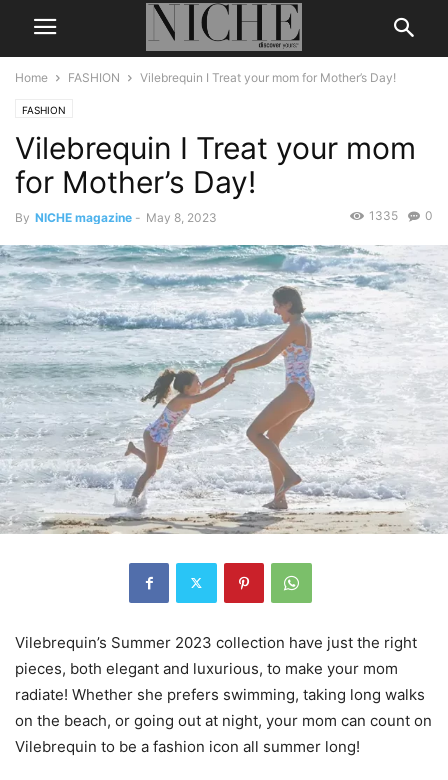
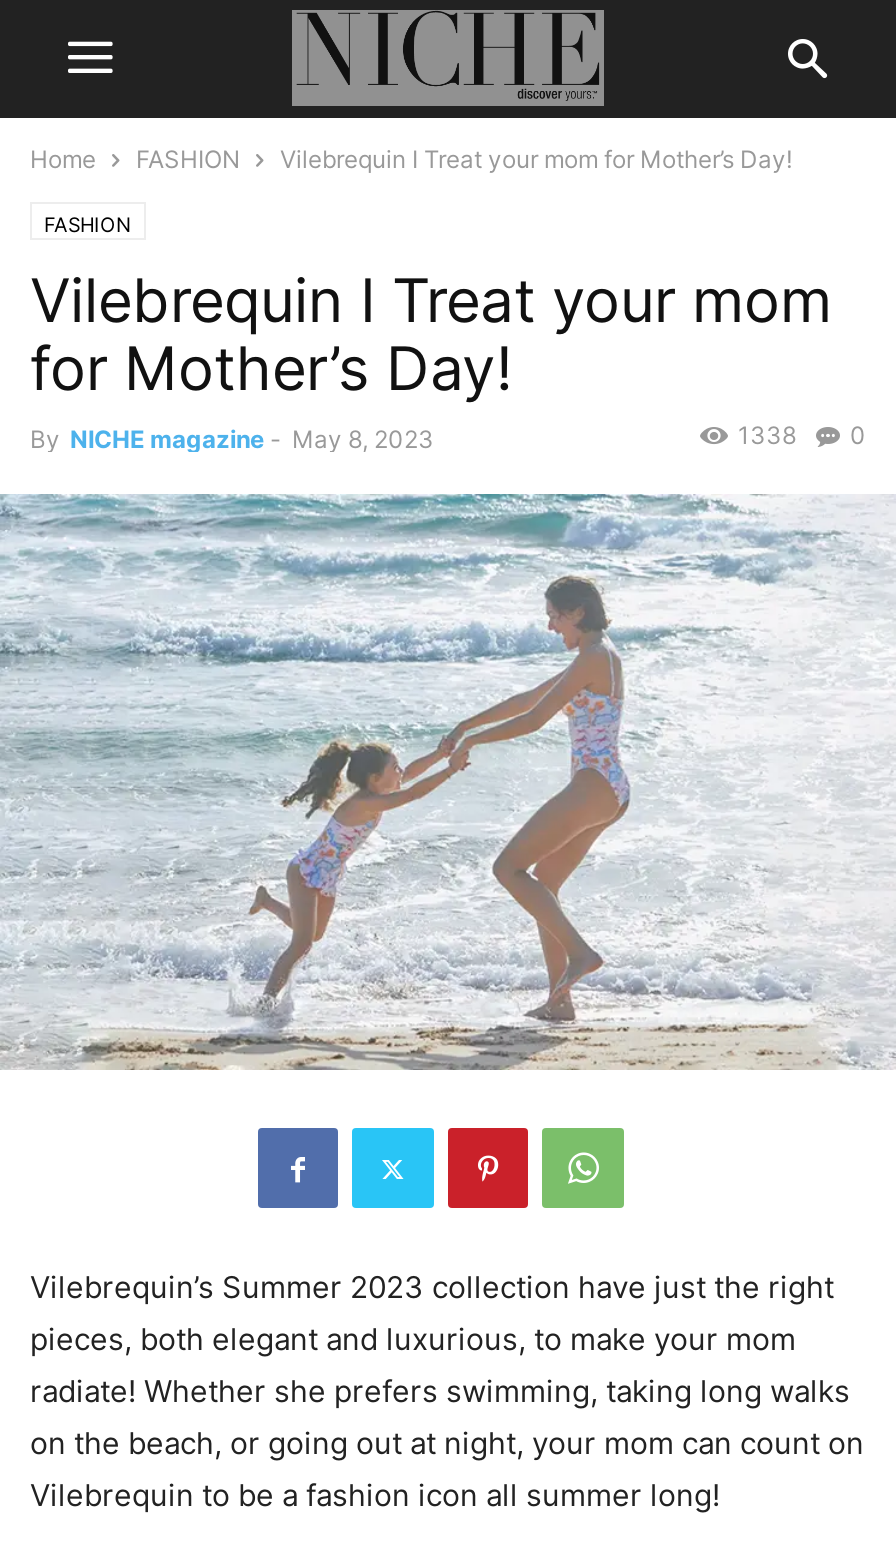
- 1335 0
+ 1338 0
